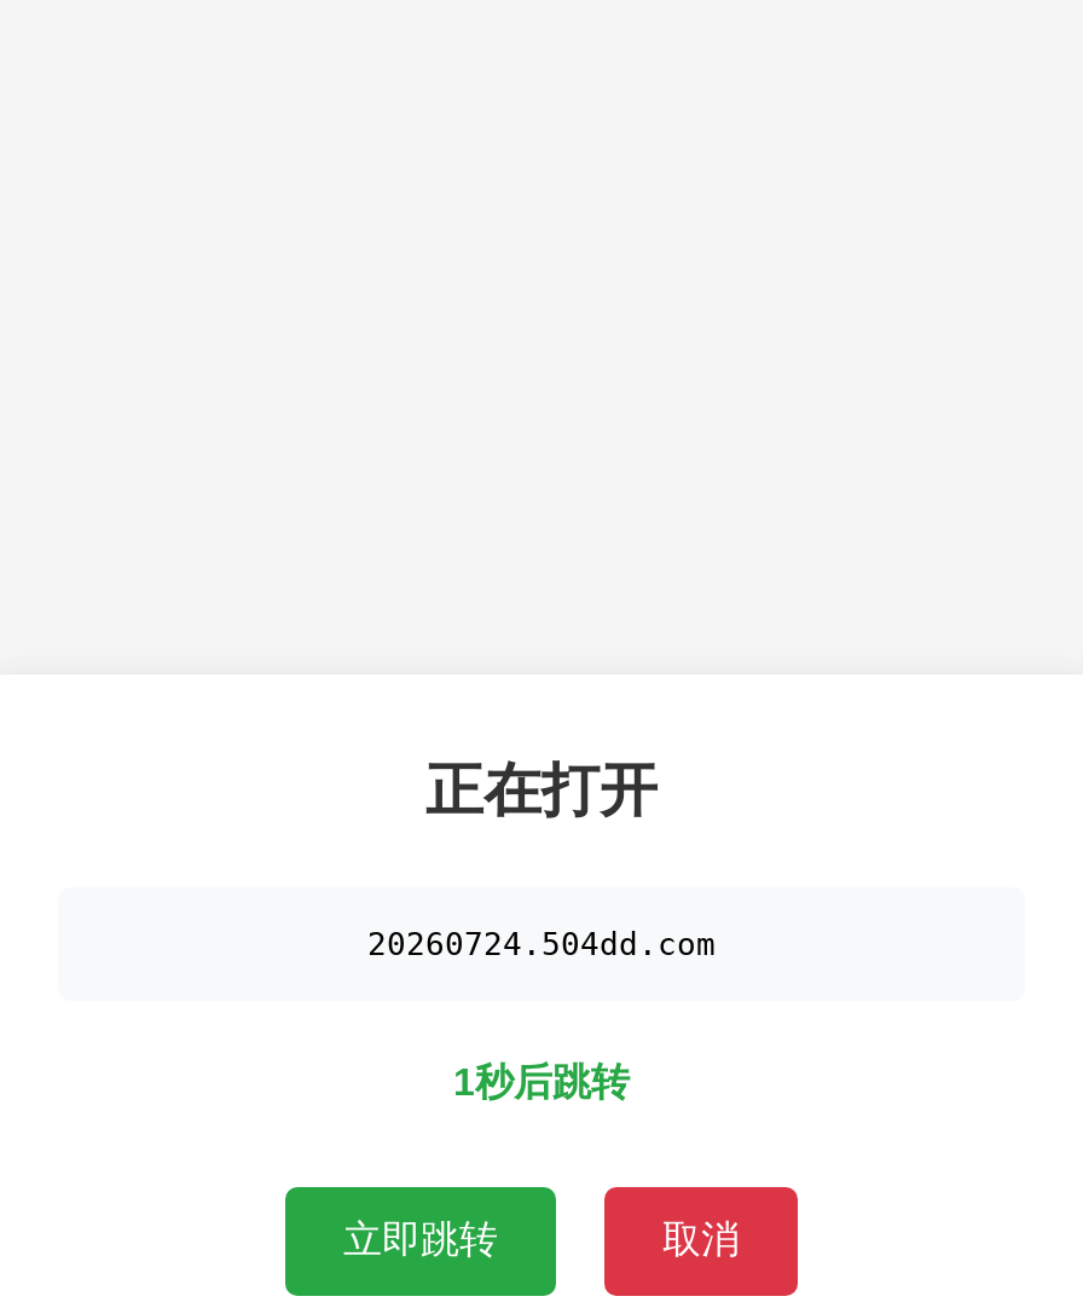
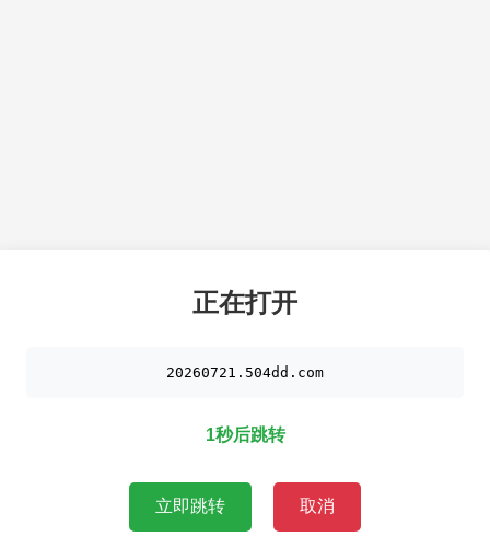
- 20260724.504dd.com
+ 20260721.504dd.com
